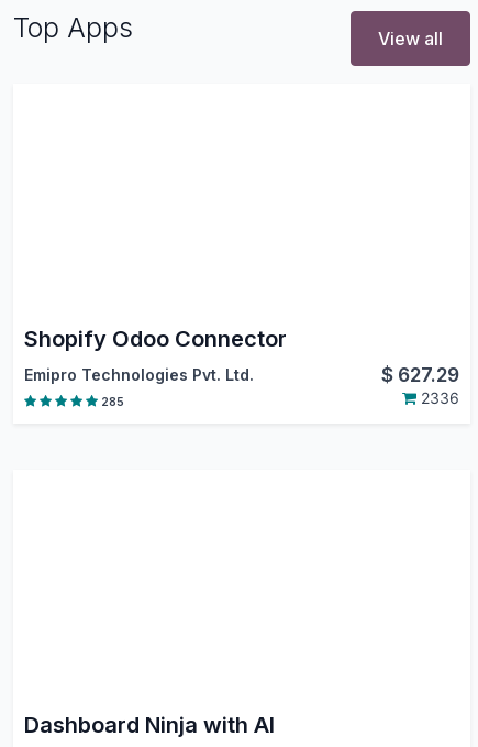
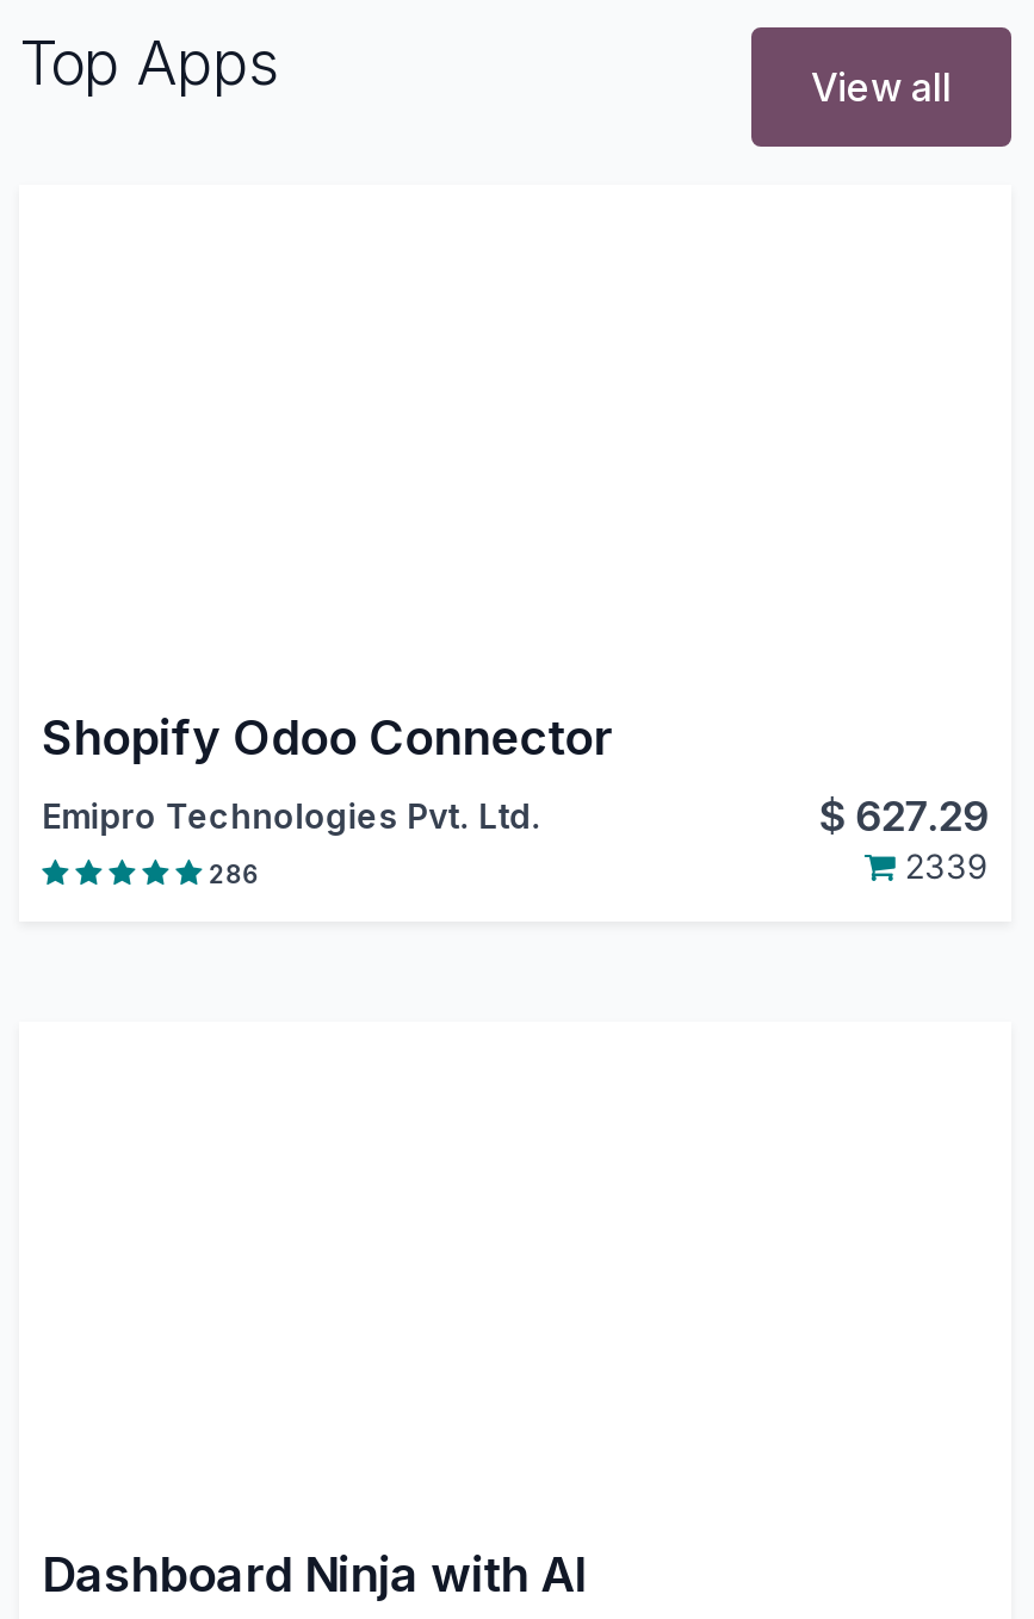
- 2336
+ 2339

- 285
+ 286
